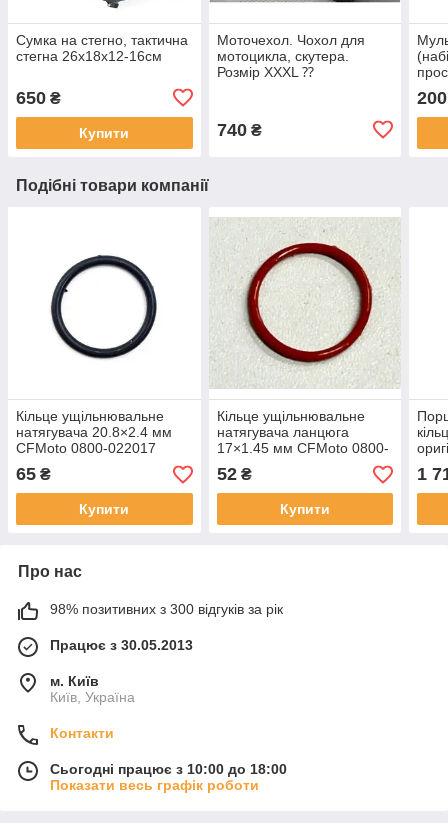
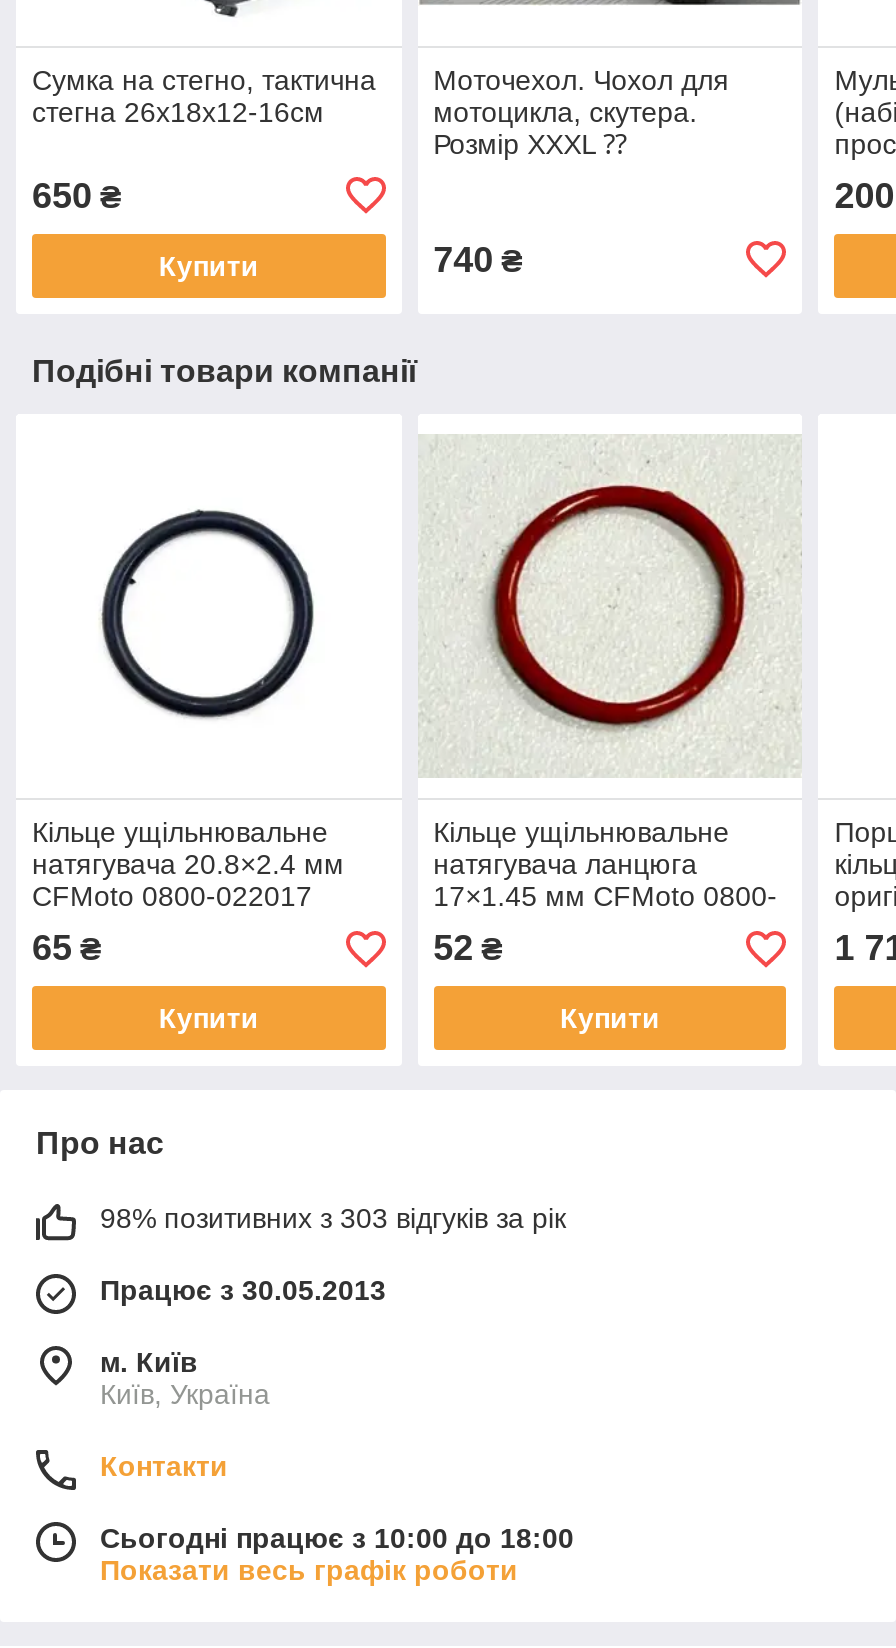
- 98% позитивних з 300 відгуків за рік
+ 98% позитивних з 303 відгуків за рік
